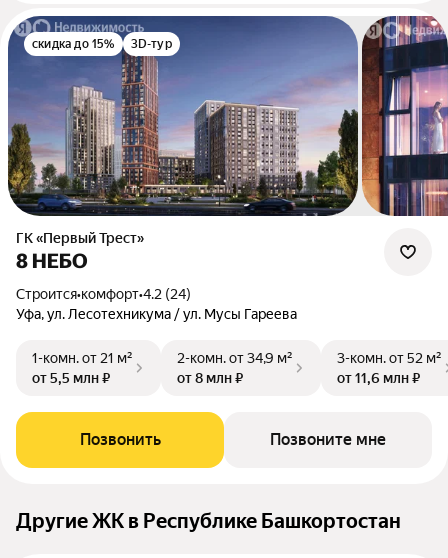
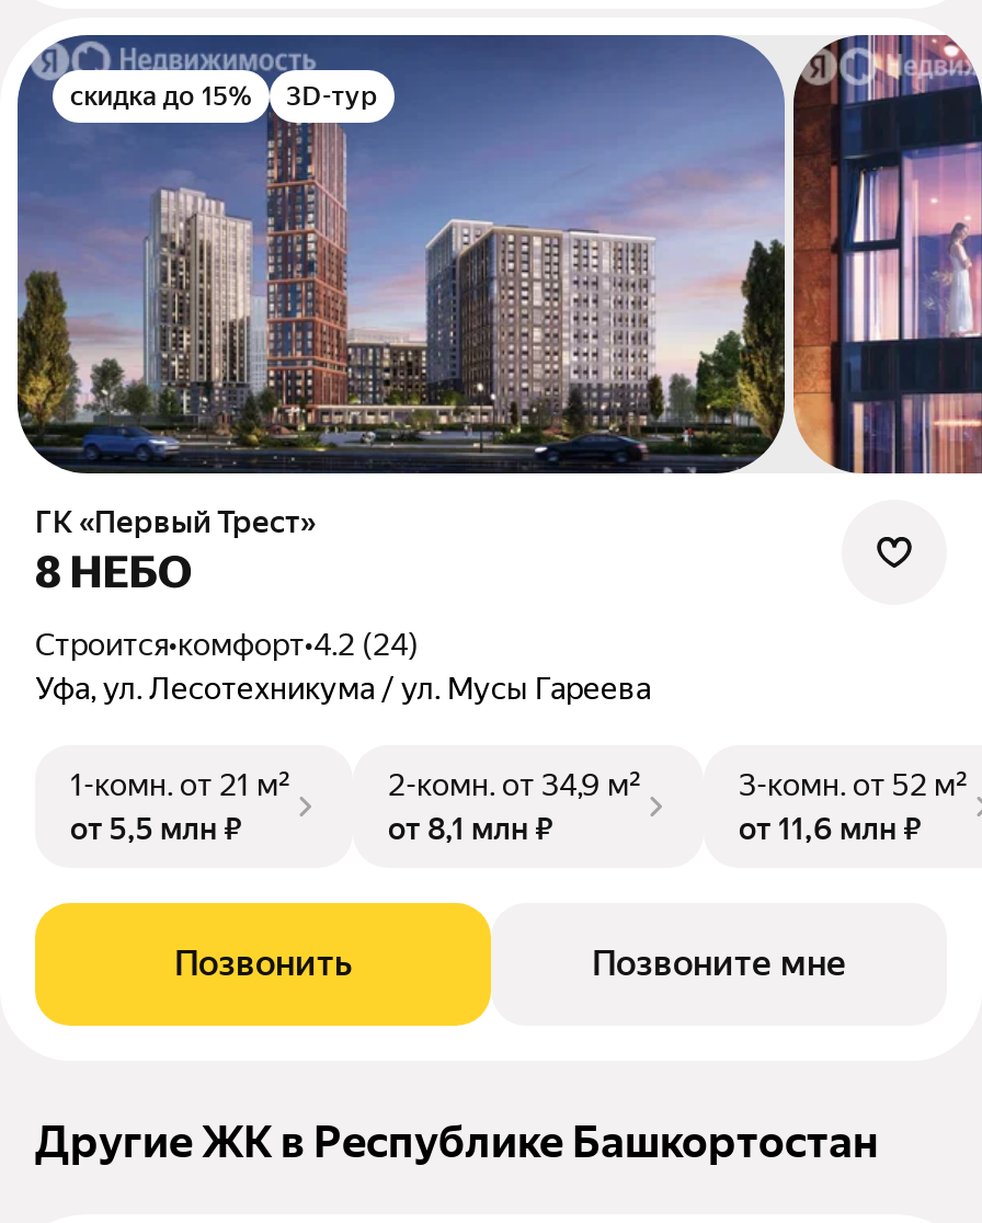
- от 8 млн ₽
+ от 8,1 млн ₽
